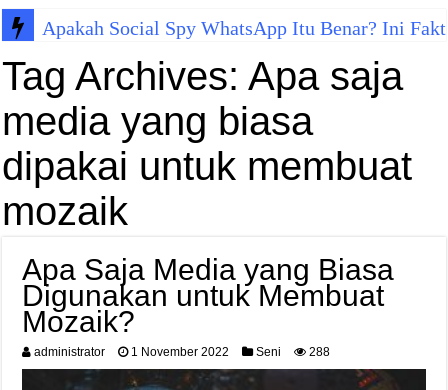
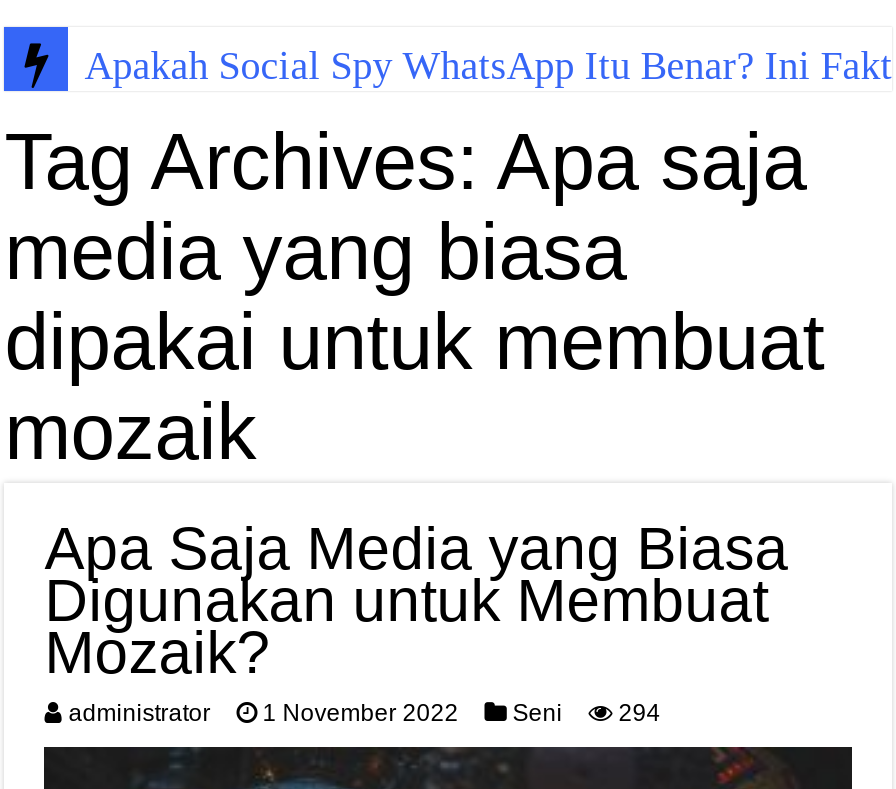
- administrator 1 November 2022 Seni 288
+ administrator 1 November 2022 Seni 294
